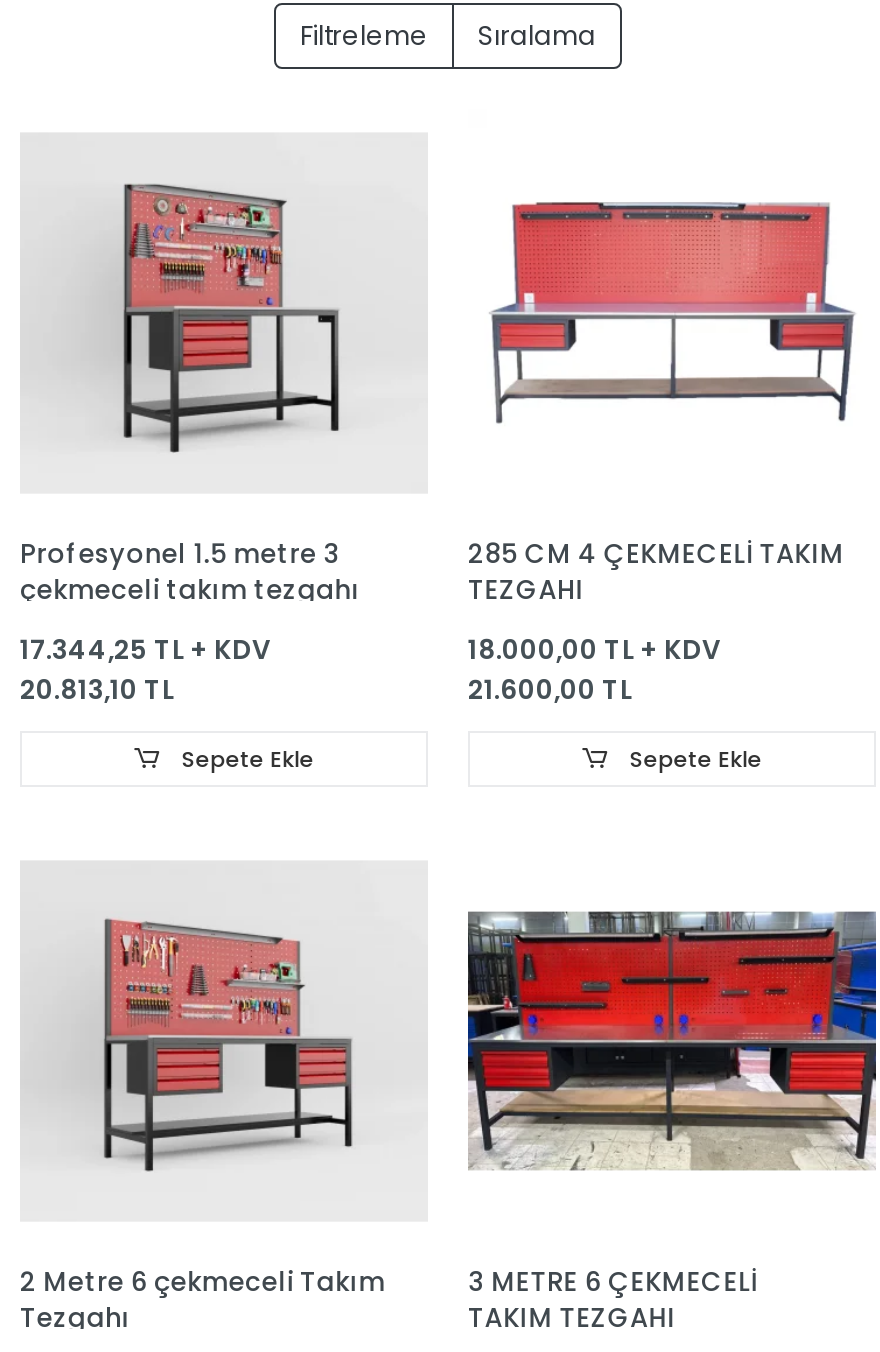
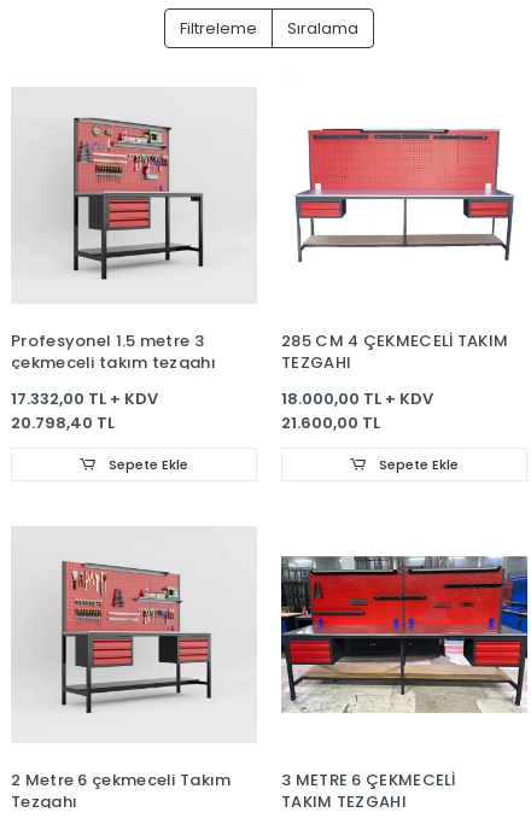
- 17.344,25 TL + KDV
+ 17.332,00 TL + KDV

- 20.813,10 TL
+ 20.798,40 TL
